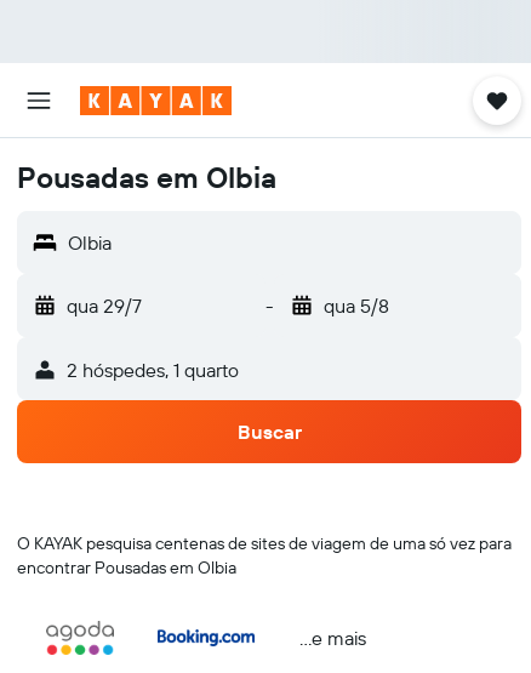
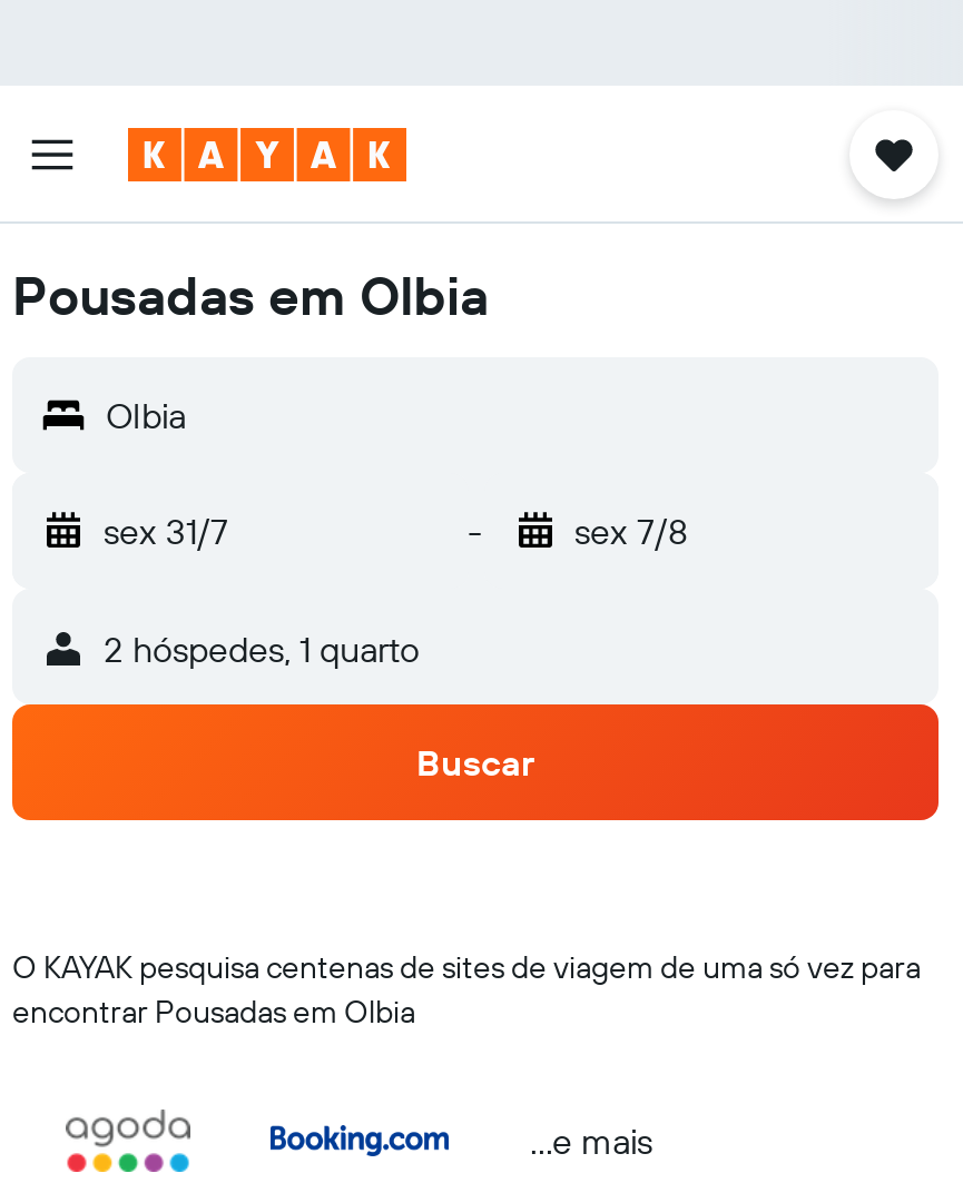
- qua 29/7
+ sex 31/7

- qua 5/8
+ sex 7/8
